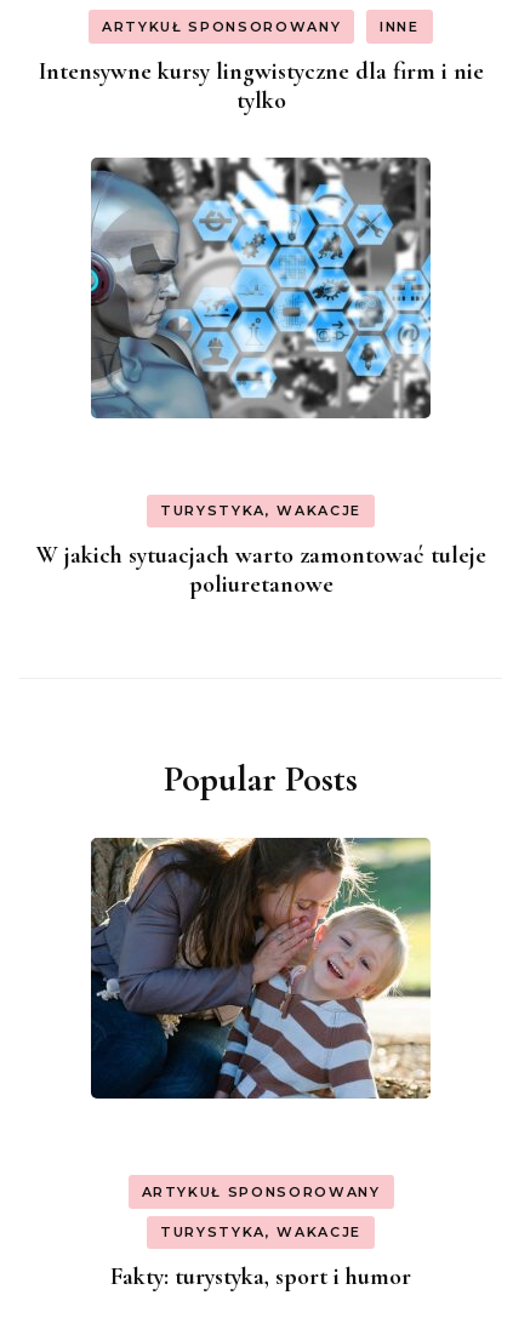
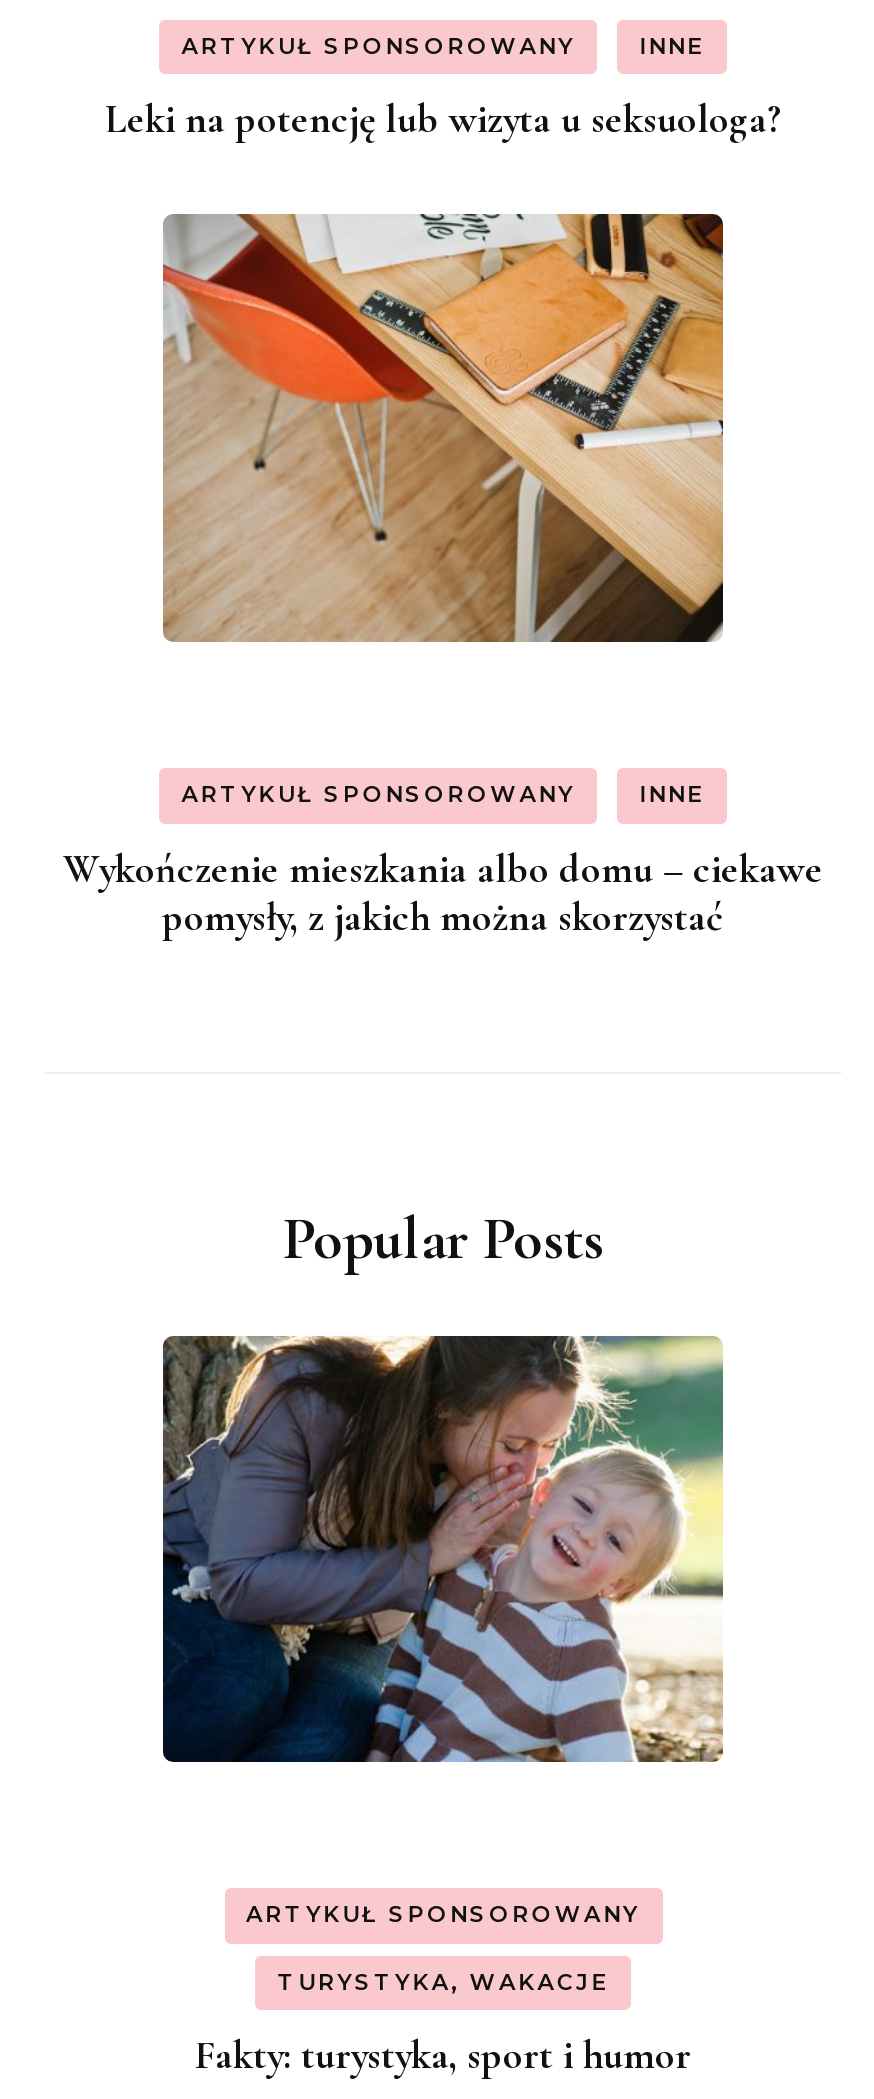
- Intensywne kursy lingwistyczne dla firm i nie
- tylko
+ Leki na potencję lub wizyta u seksuologa?

- [image]
+ [image]

- TURYSTYKA, WAKACJE
+ ARTYKUŁ SPONSOROWANY
+ INNE

- W jakich sytuacjach warto zamontować tuleje
- poliuretanowe
+ Wykończenie mieszkania albo domu – ciekawe
+ pomysły, z jakich można skorzystać
